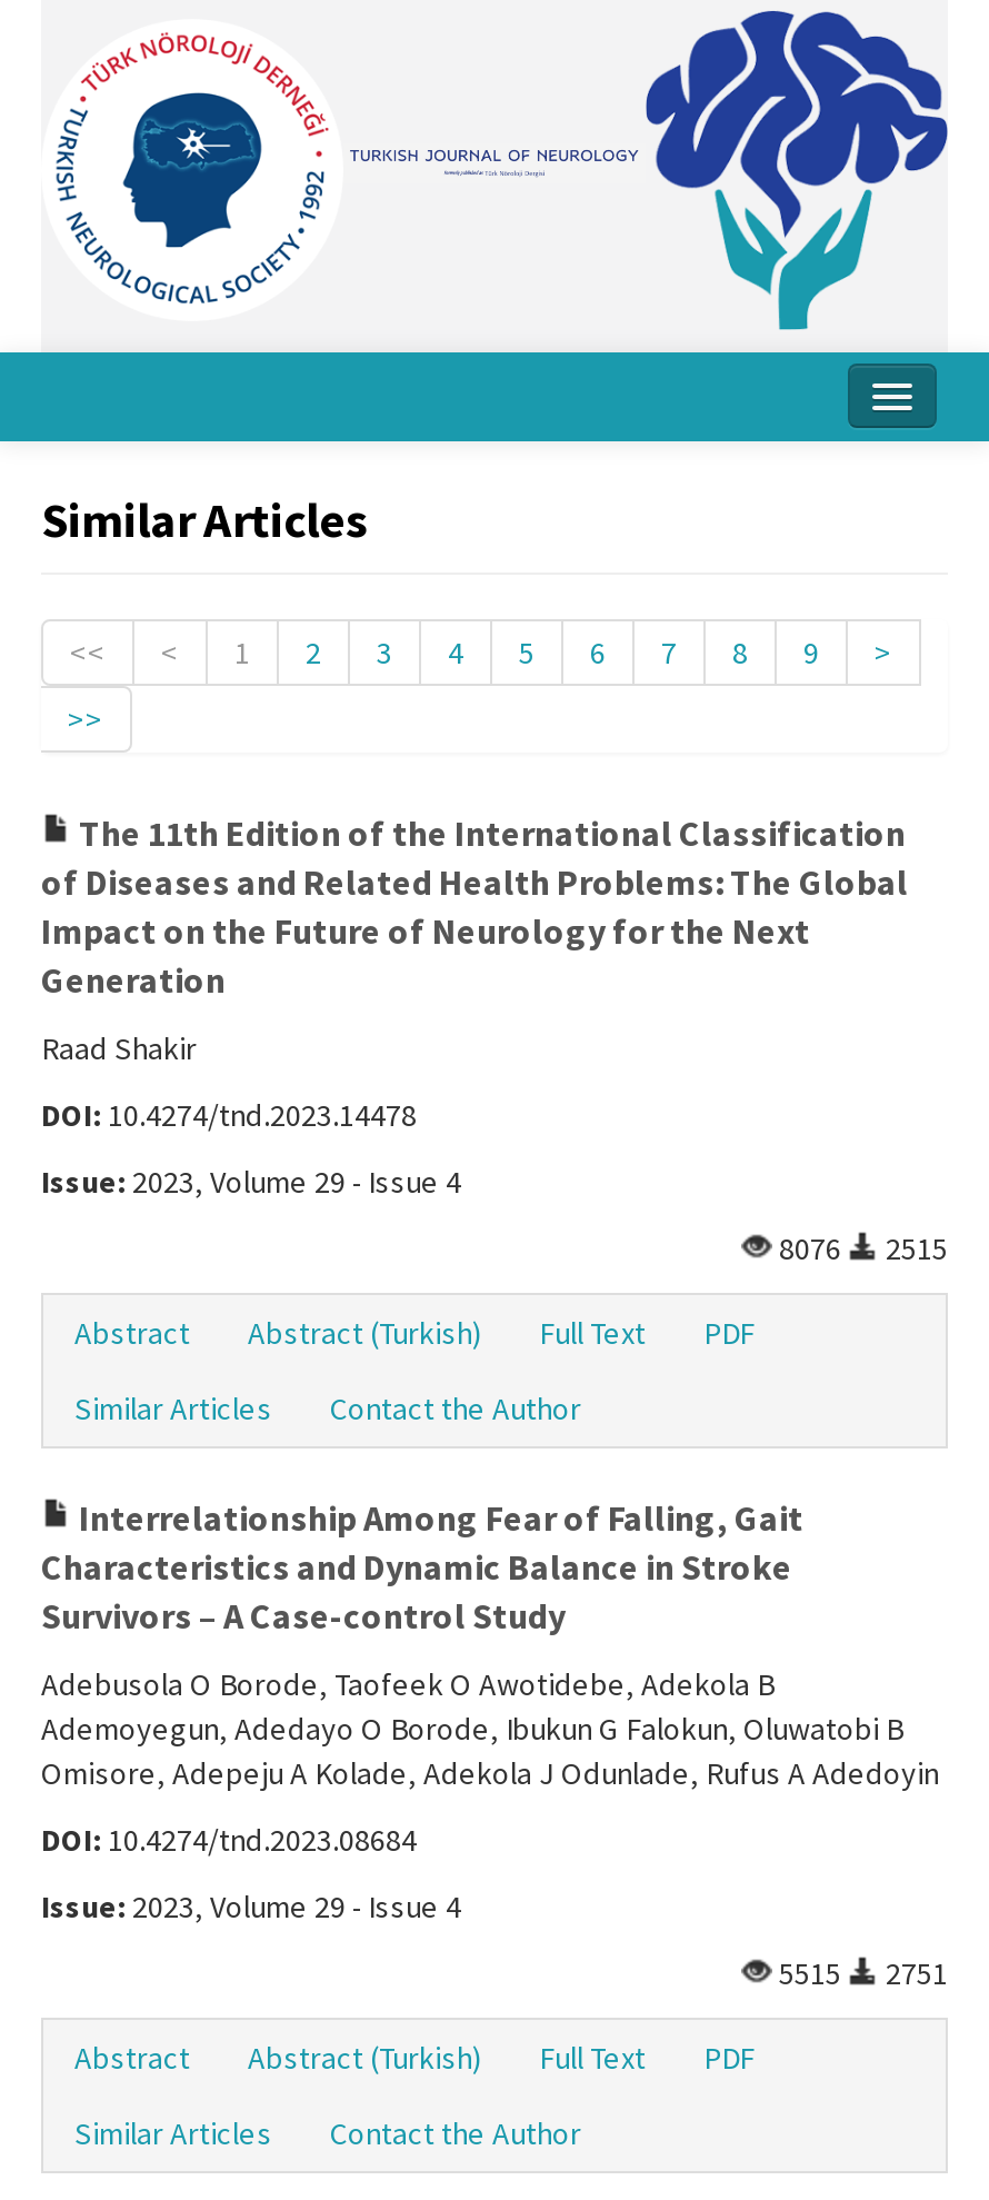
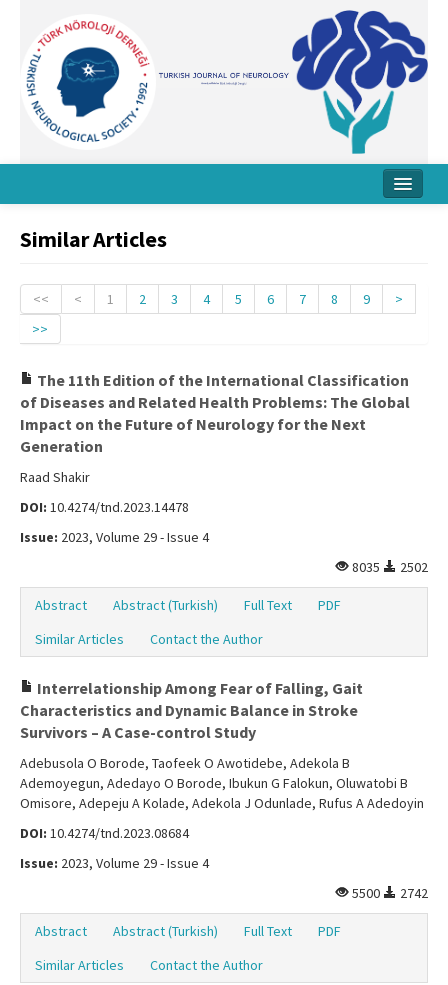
- 8076
+ 8035

- 2515
+ 2502

- 5515
+ 5500

- 2751
+ 2742
